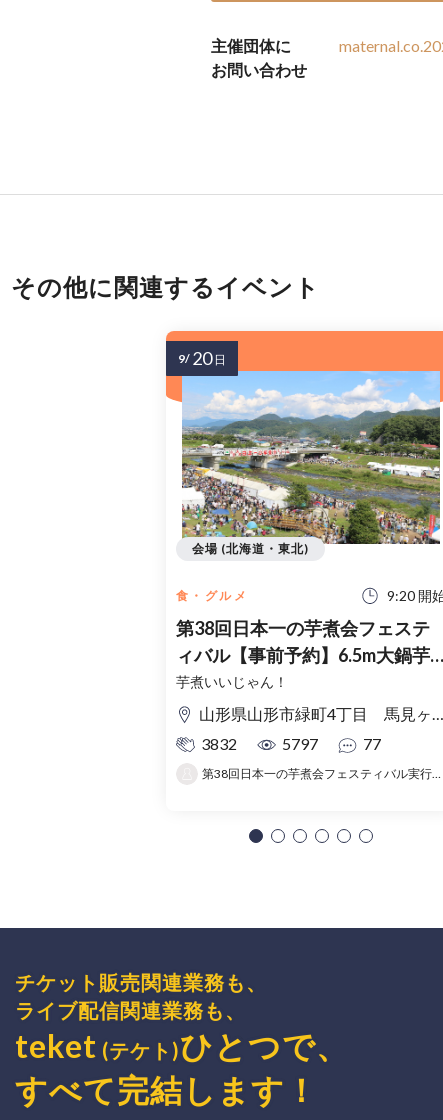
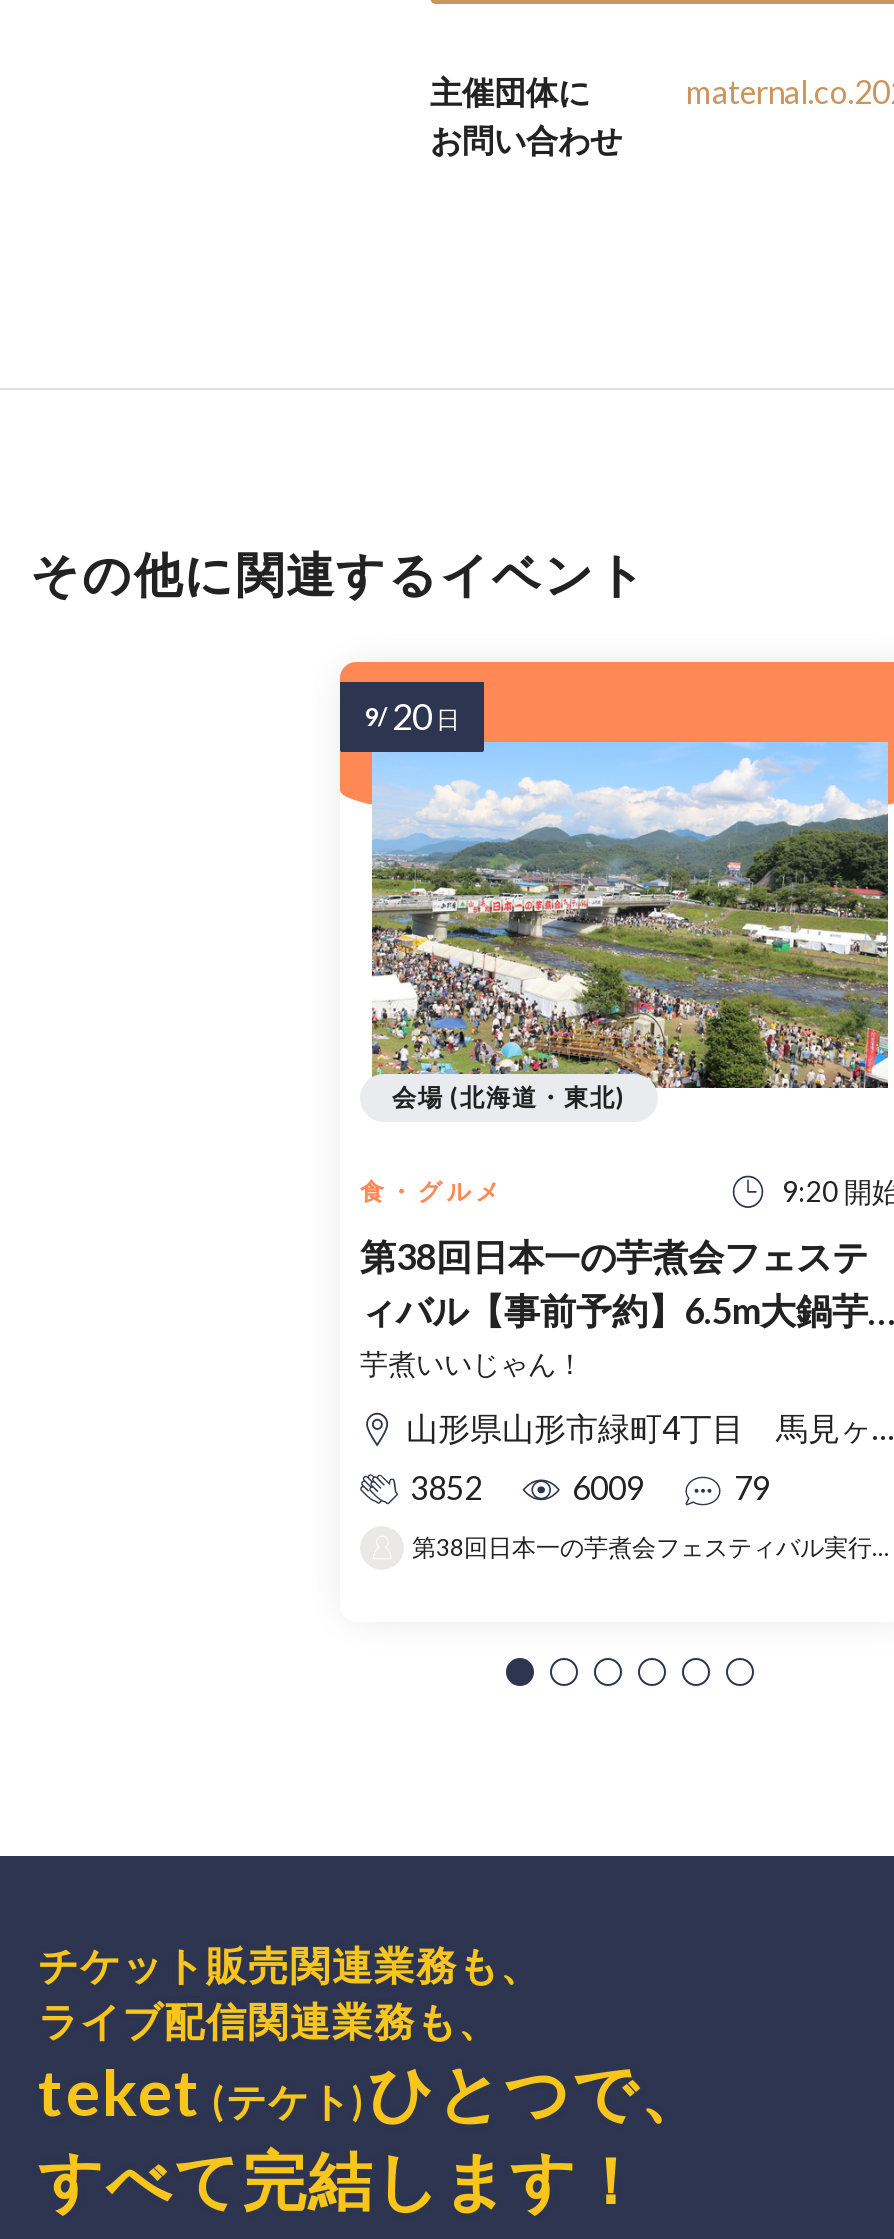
- 3832
+ 3852

- 5797
+ 6009

- 77
+ 79
